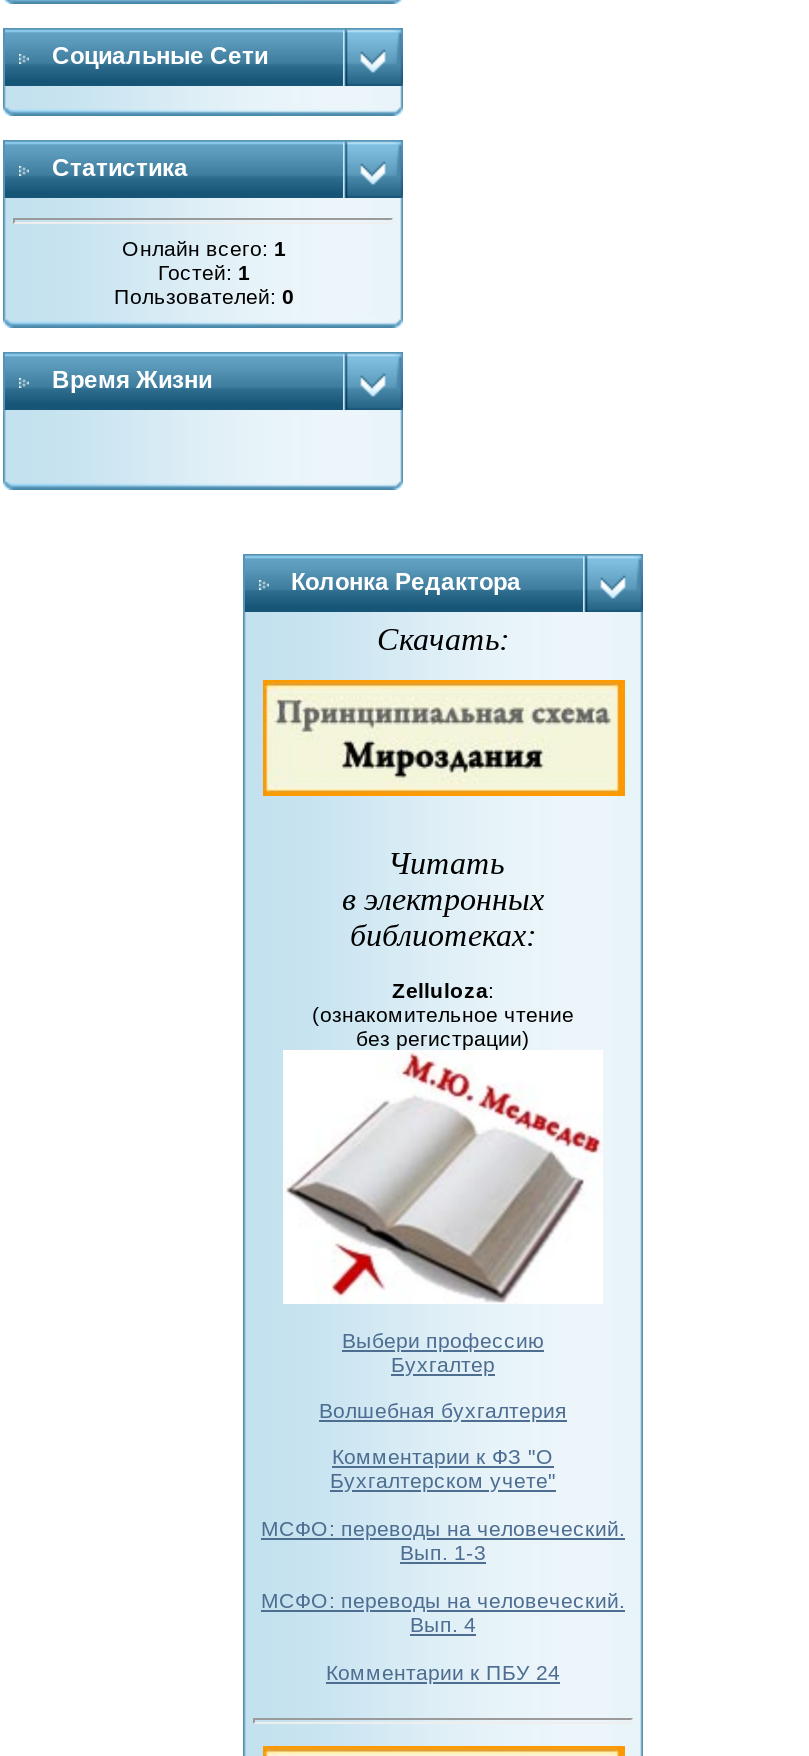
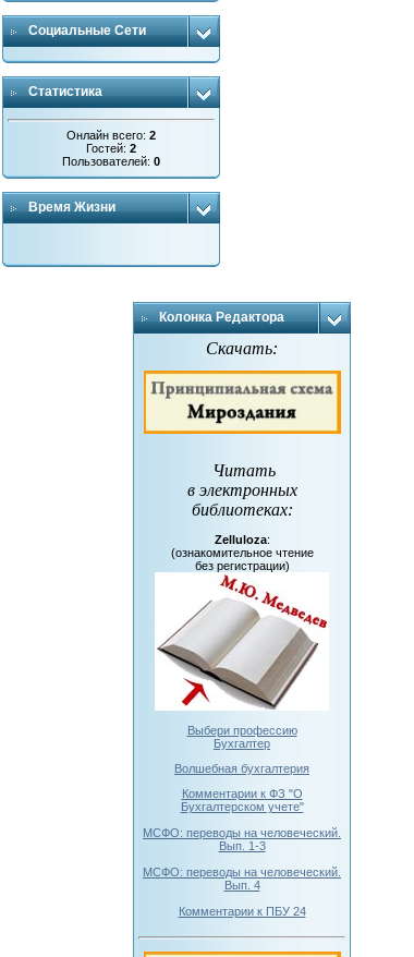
- Онлайн всего: 1
+ Онлайн всего: 2

- Гостей: 1
+ Гостей: 2
